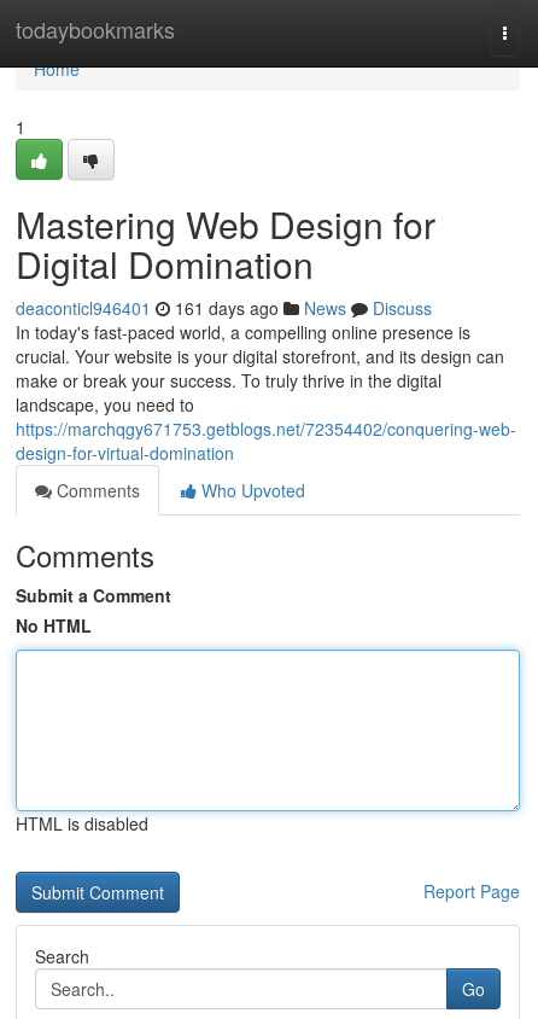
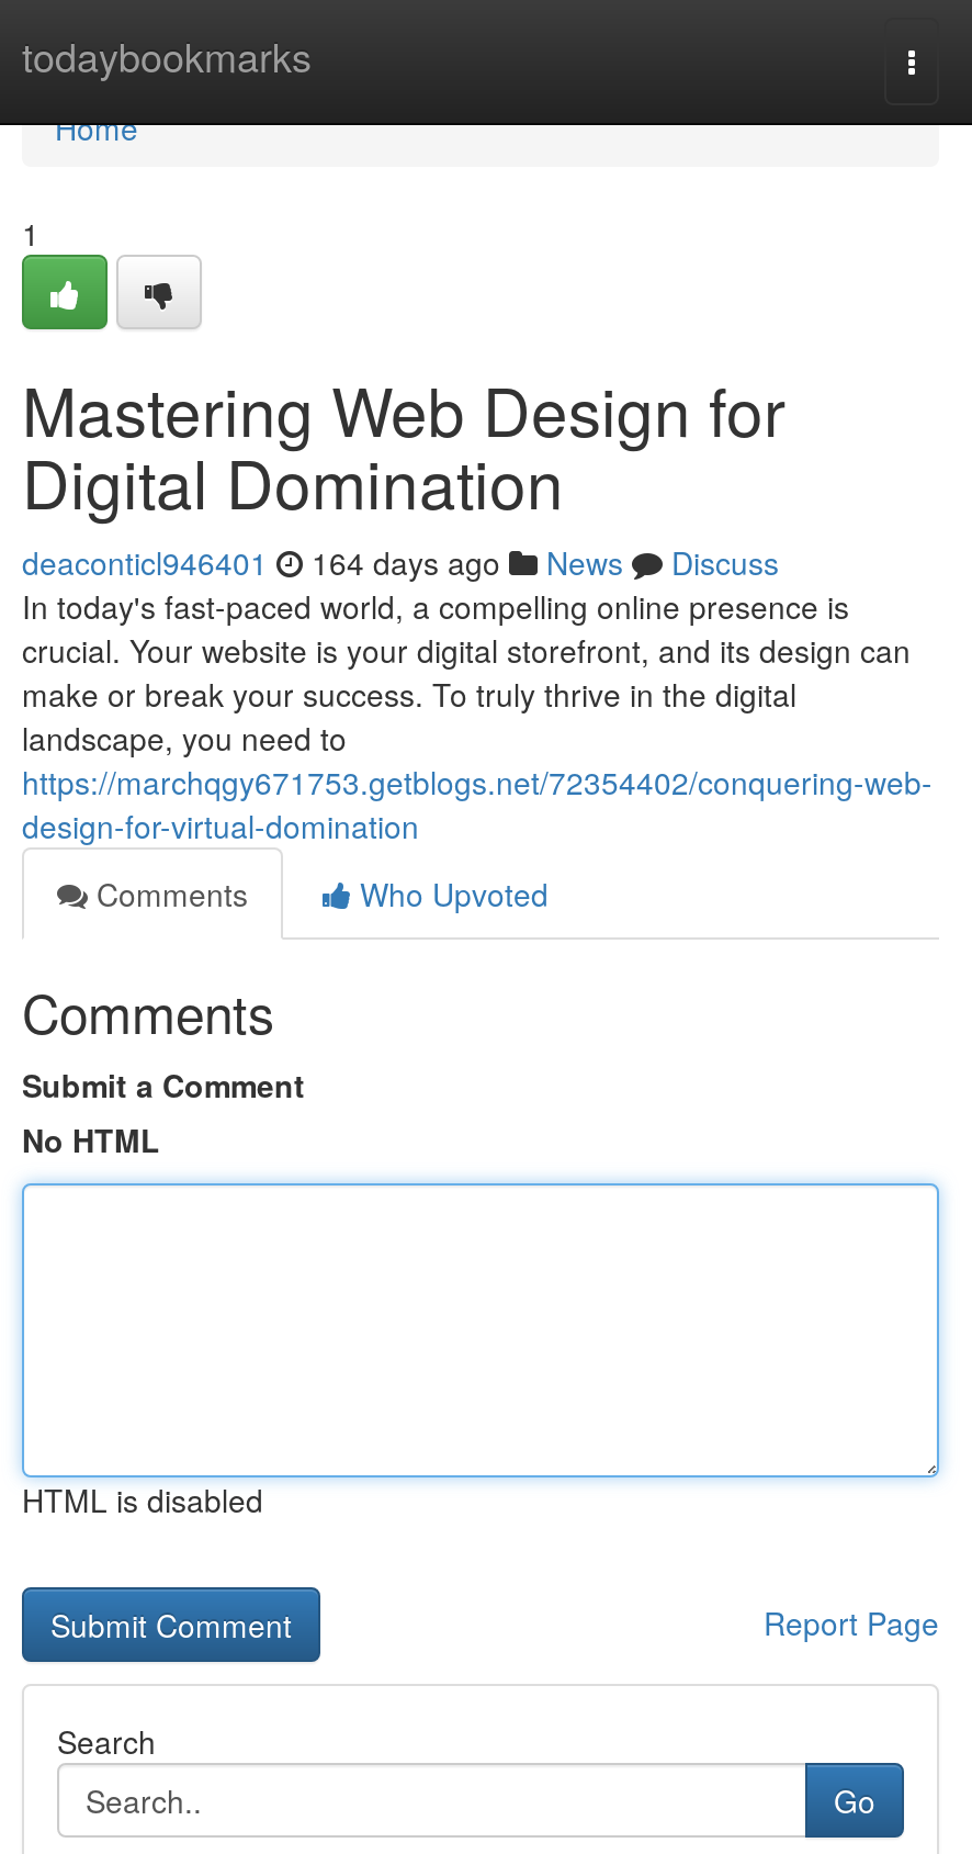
- deaconticl946401 161 days ago News Discuss
+ deaconticl946401 164 days ago News Discuss
